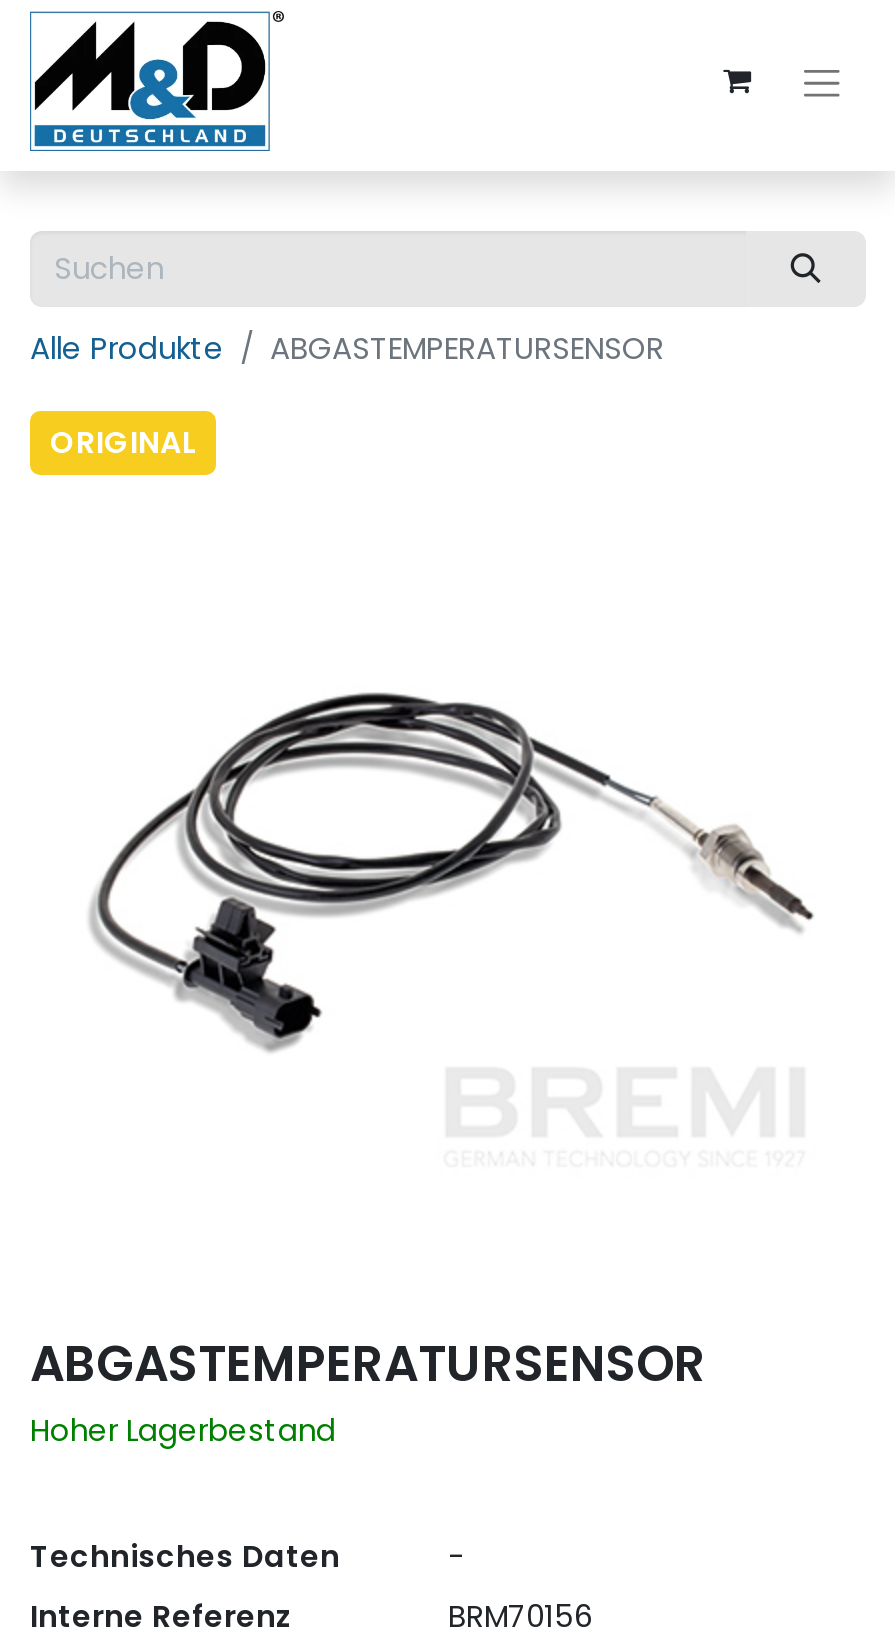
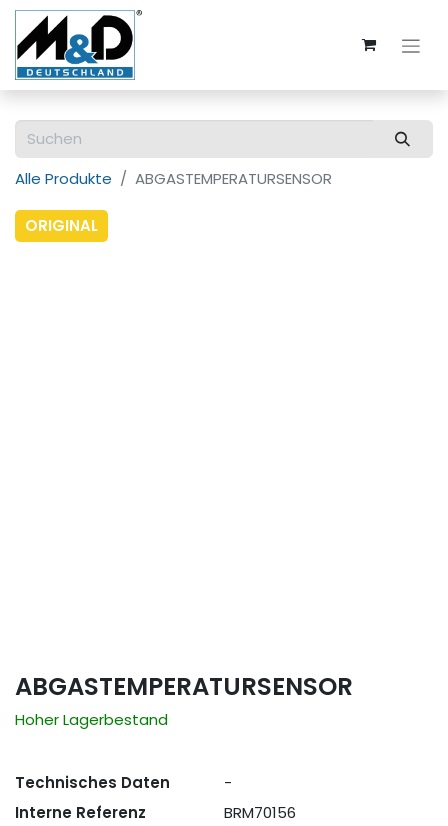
- [image]
